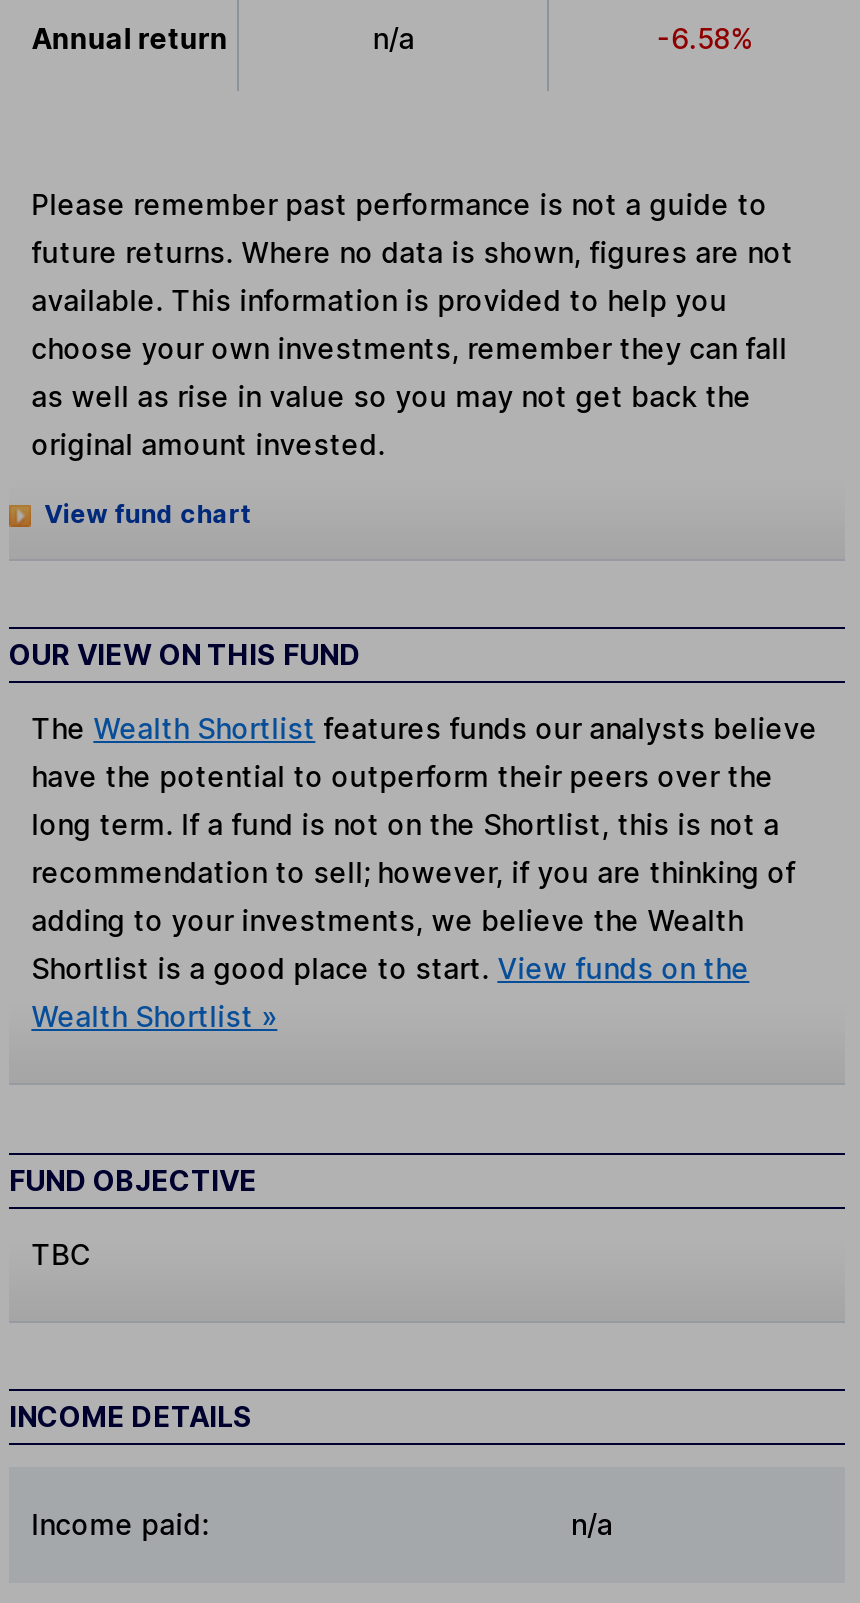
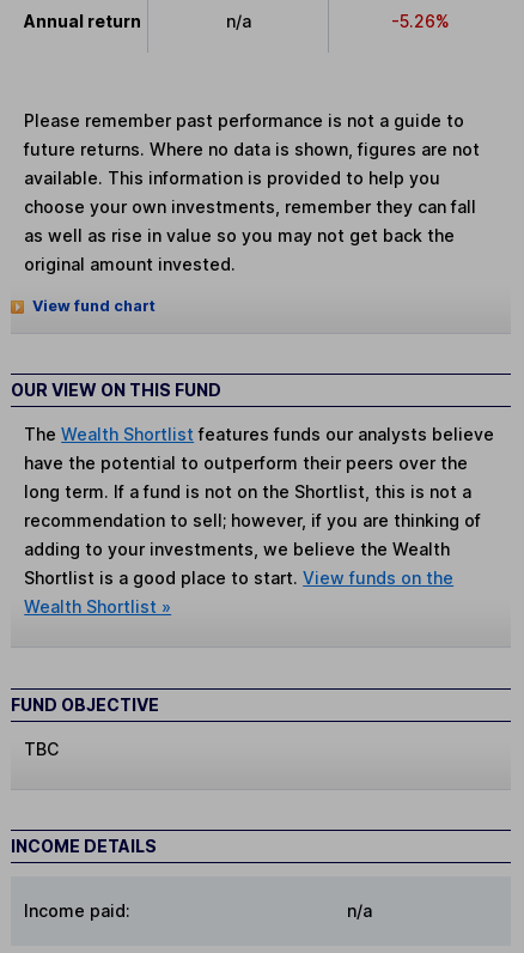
- -6.58%
+ -5.26%
